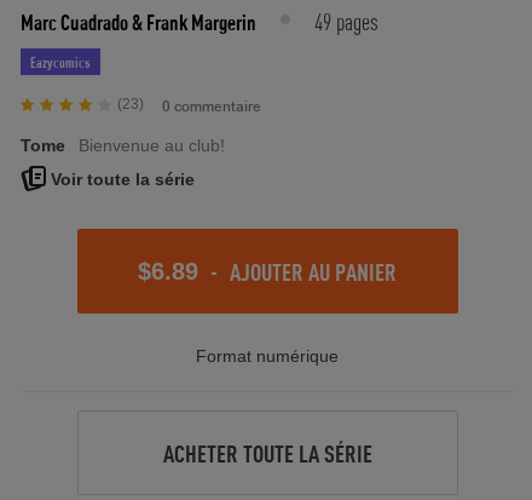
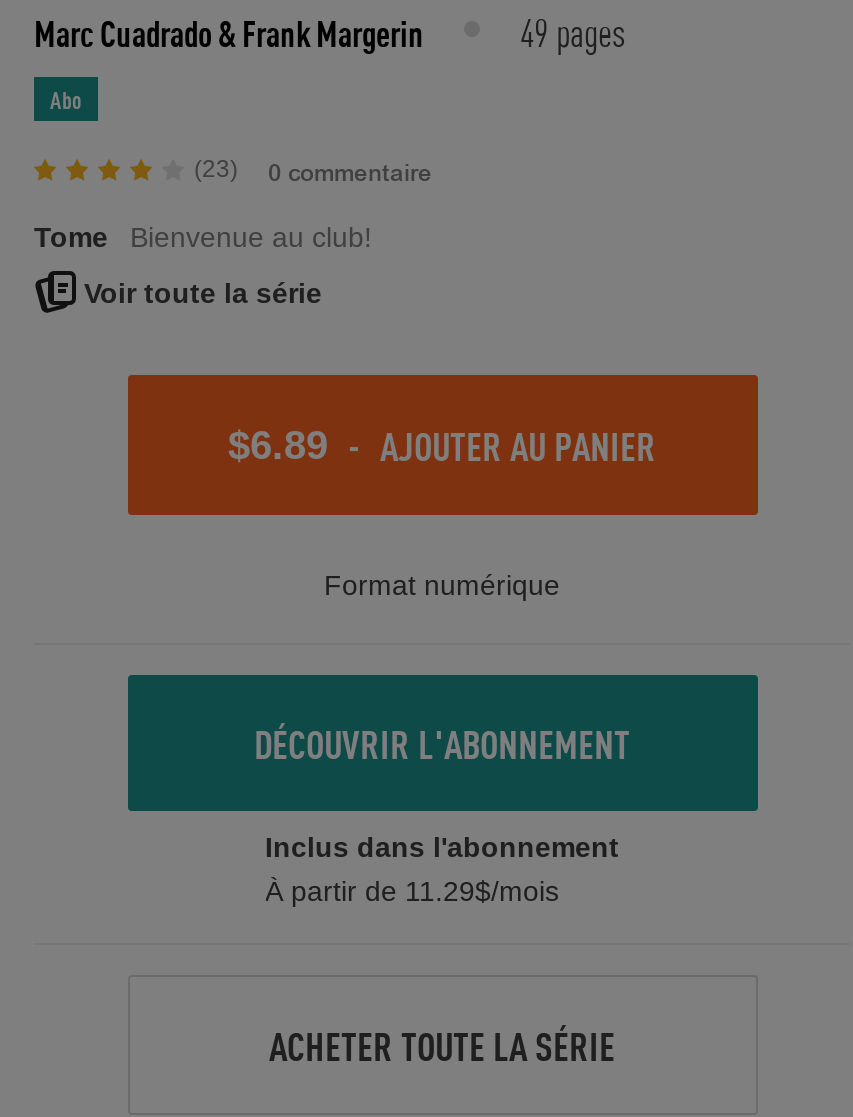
- Eazycomics
+ Abo

+ DÉCOUVRIR L'ABONNEMENT
+ Inclus dans l'abonnement
+ À partir de 11.29$/mois
